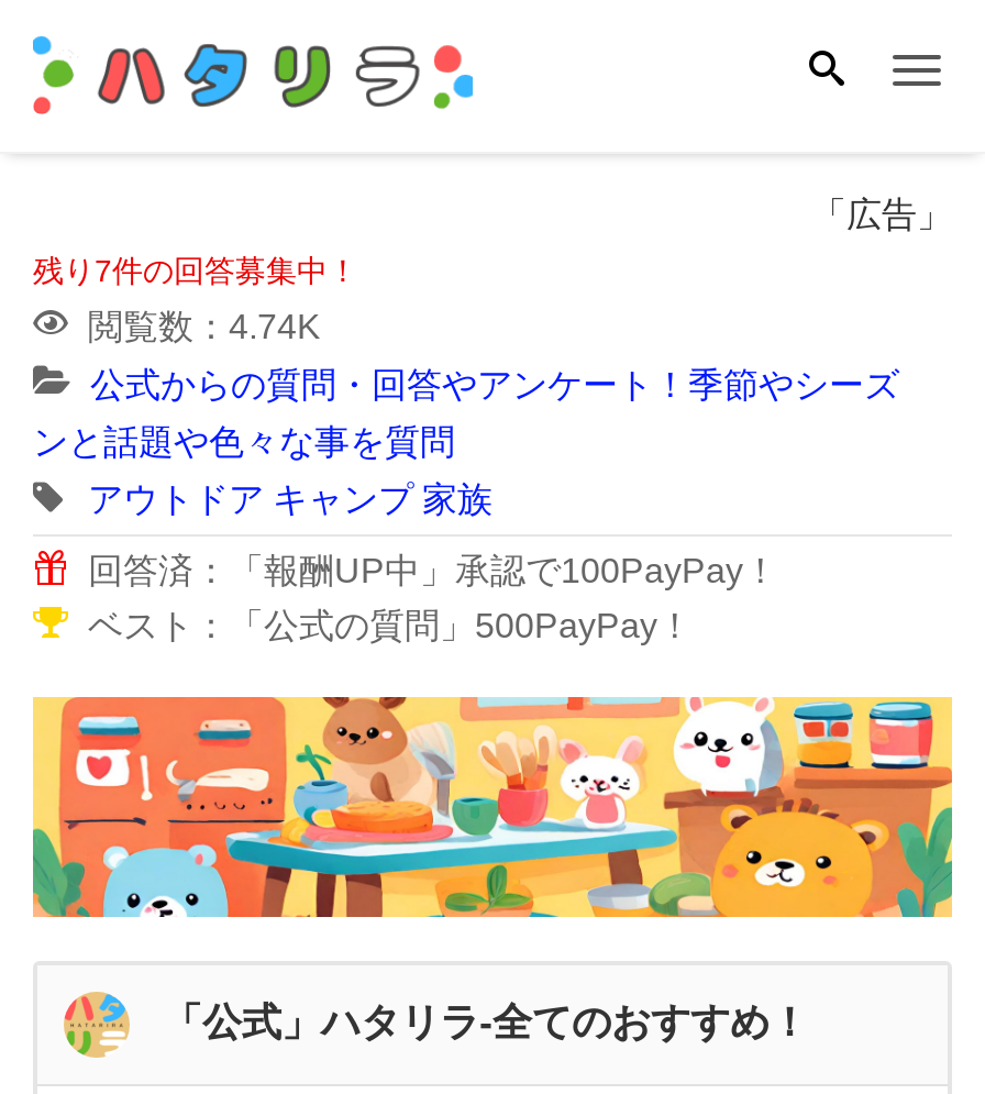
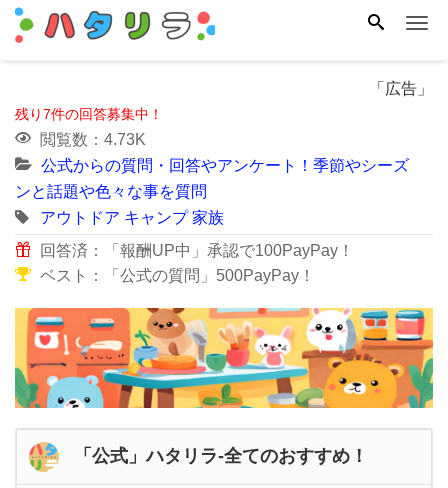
- 閲覧数：4.74K
+ 閲覧数：4.73K
